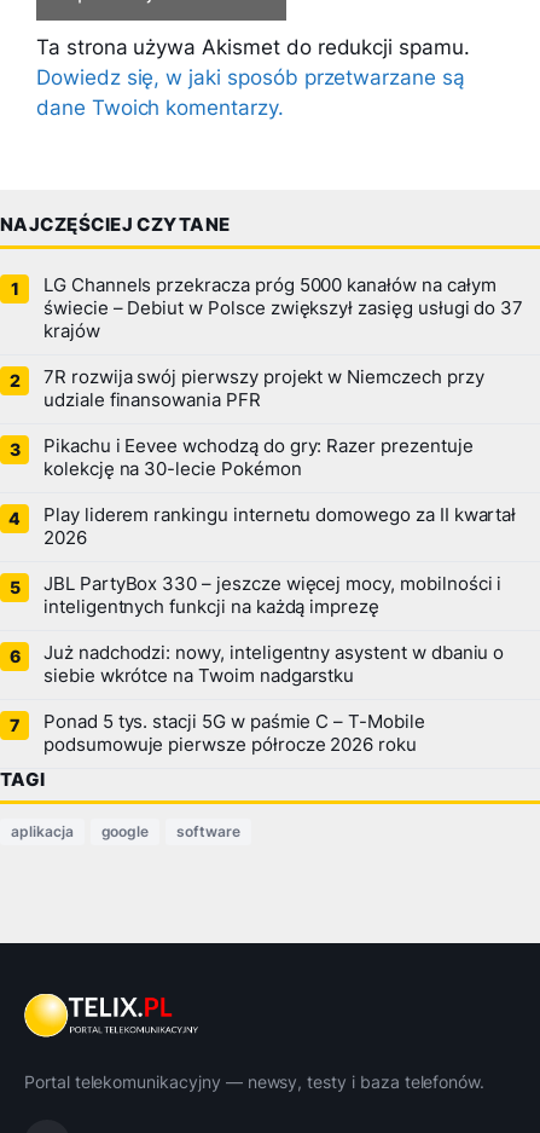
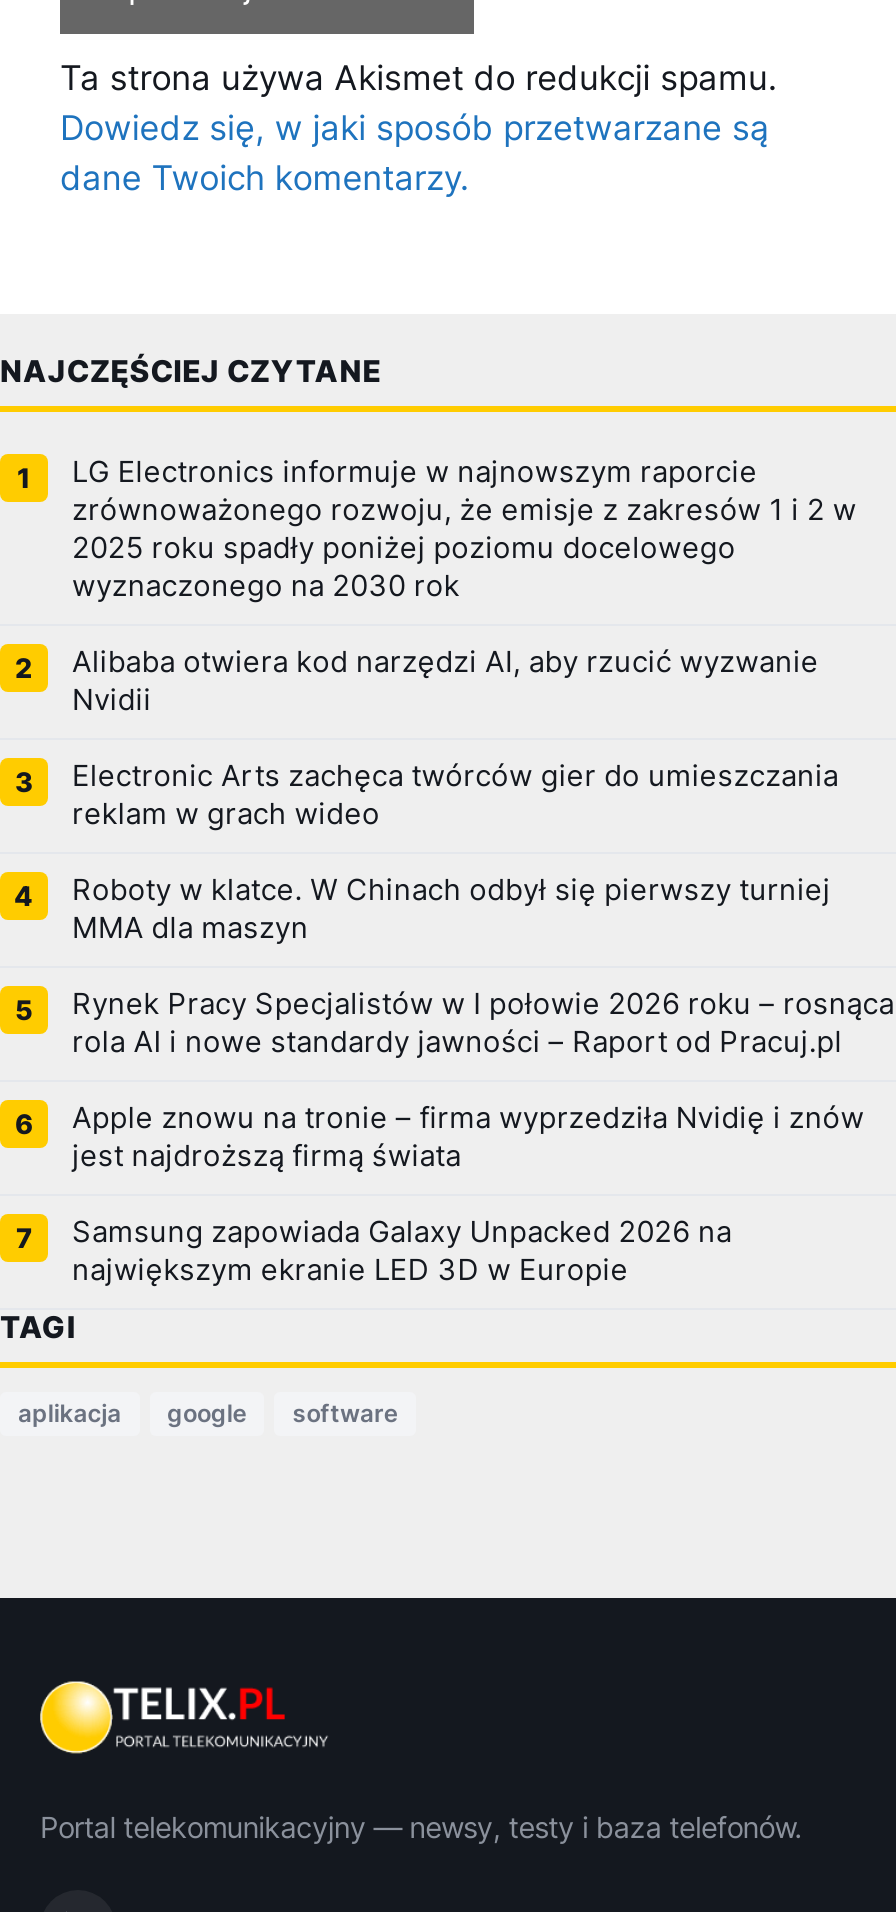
- LG Channels przekracza próg 5000 kanałów na całym
- świecie – Debiut w Polsce zwiększył zasięg usługi do 37
- krajów
+ LG Electronics informuje w najnowszym raporcie
+ zrównoważonego rozwoju, że emisje z zakresów 1 i 2 w
+ 2025 roku spadły poniżej poziomu docelowego
+ wyznaczonego na 2030 rok

- 7R rozwija swój pierwszy projekt w Niemczech przy
- udziale finansowania PFR
+ Alibaba otwiera kod narzędzi AI, aby rzucić wyzwanie
+ Nvidii

- Pikachu i Eevee wchodzą do gry: Razer prezentuje
- kolekcję na 30-lecie Pokémon
+ Electronic Arts zachęca twórców gier do umieszczania
+ reklam w grach wideo

- Play liderem rankingu internetu domowego za II kwartał
- 2026
+ Roboty w klatce. W Chinach odbył się pierwszy turniej
+ MMA dla maszyn

- JBL PartyBox 330 – jeszcze więcej mocy, mobilności i
- inteligentnych funkcji na każdą imprezę
+ Rynek Pracy Specjalistów w I połowie 2026 roku – rosnąca
+ rola AI i nowe standardy jawności – Raport od Pracuj.pl

- Już nadchodzi: nowy, inteligentny asystent w dbaniu o
- siebie wkrótce na Twoim nadgarstku
+ Apple znowu na tronie – firma wyprzedziła Nvidię i znów
+ jest najdroższą firmą świata

- Ponad 5 tys. stacji 5G w paśmie C – T-Mobile
- podsumowuje pierwsze półrocze 2026 roku
+ Samsung zapowiada Galaxy Unpacked 2026 na
+ największym ekranie LED 3D w Europie
